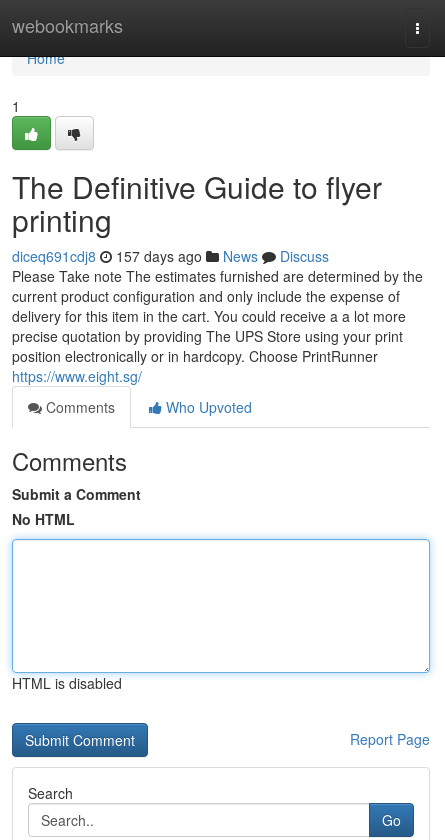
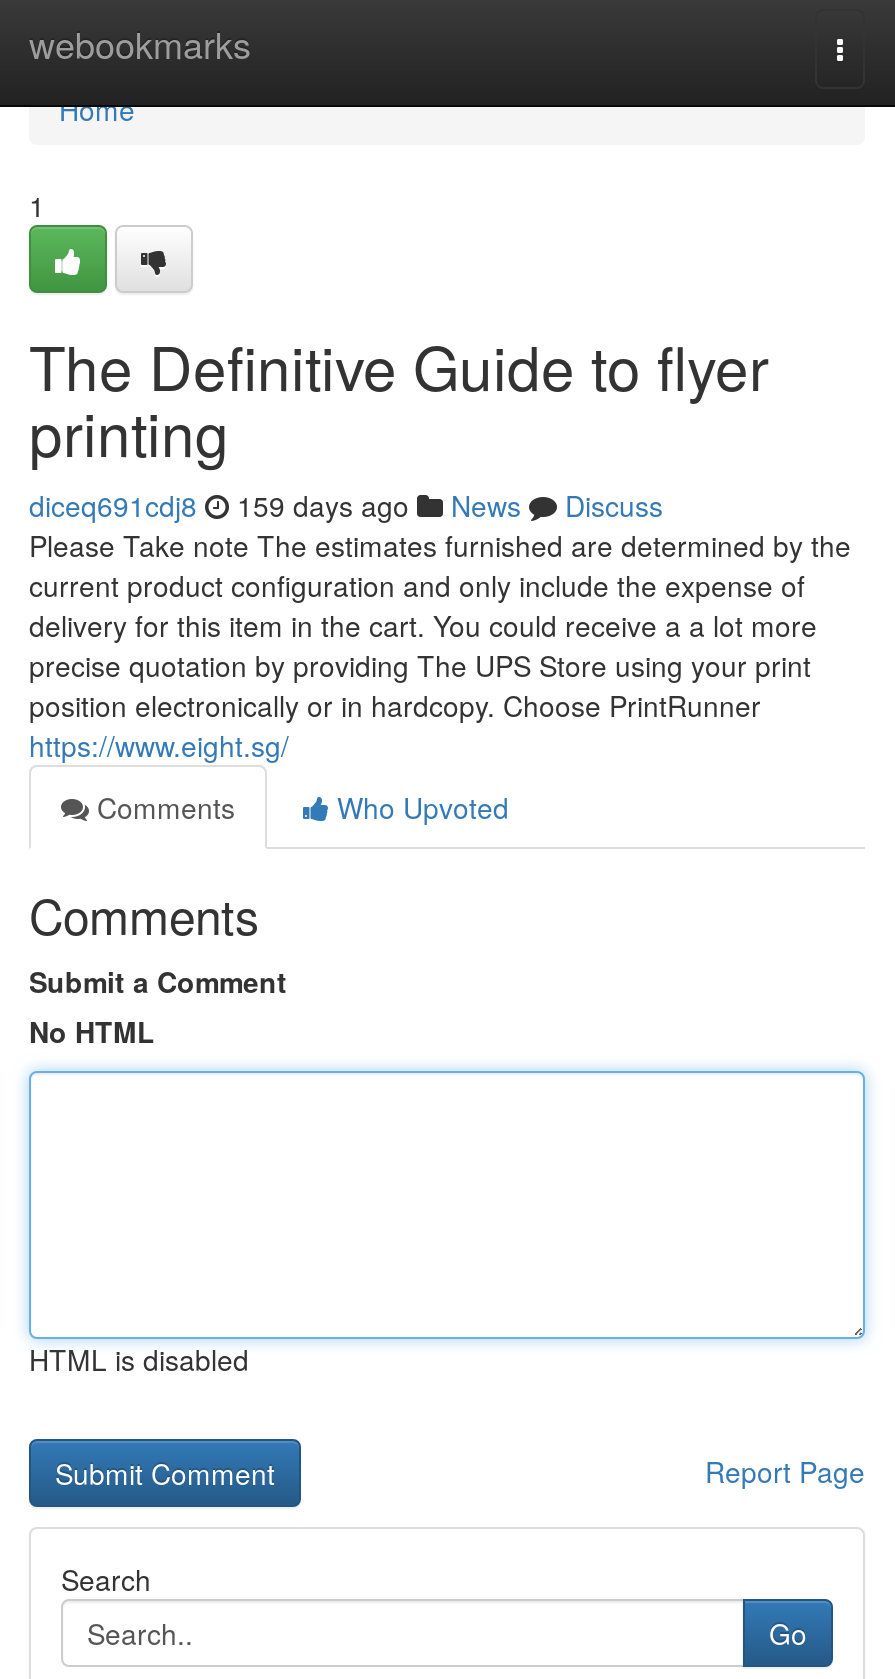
- diceq691cdj8 157 days ago News Discuss
+ diceq691cdj8 159 days ago News Discuss
